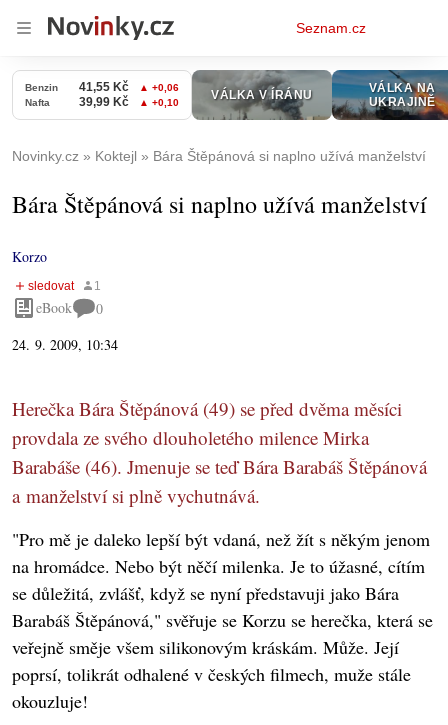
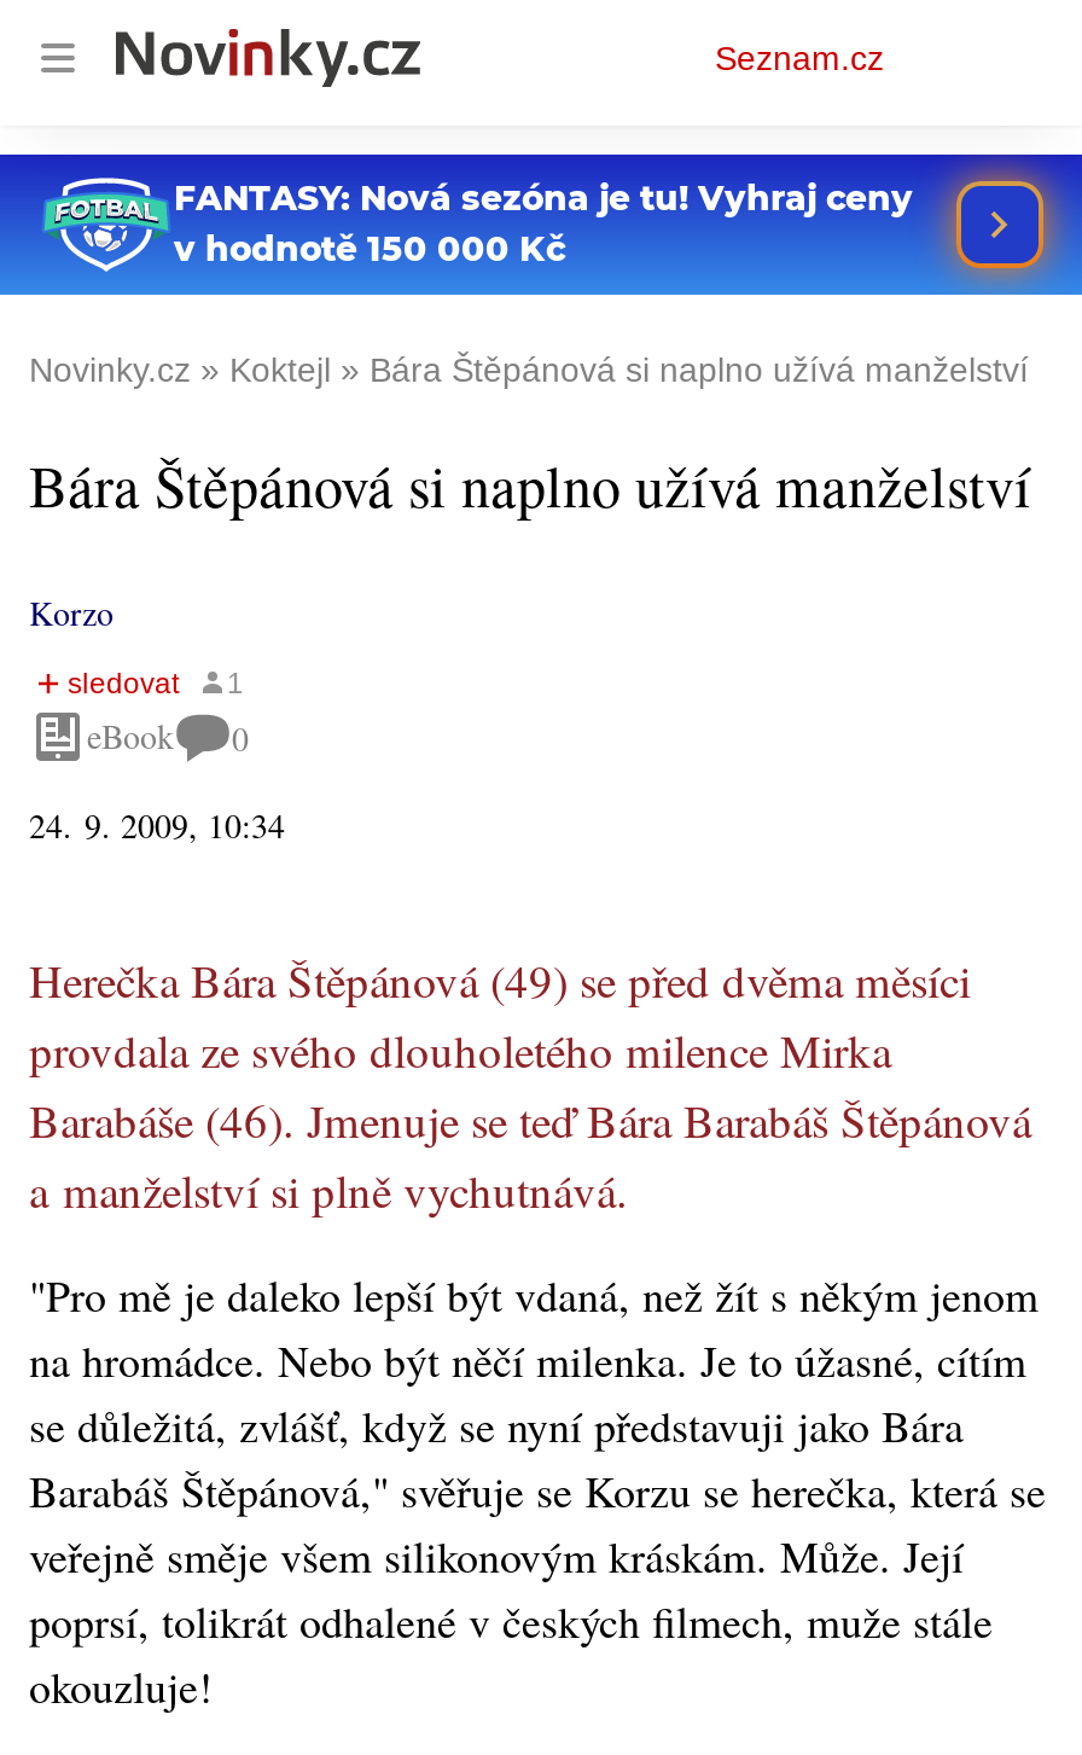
- [image]
+ [image]
